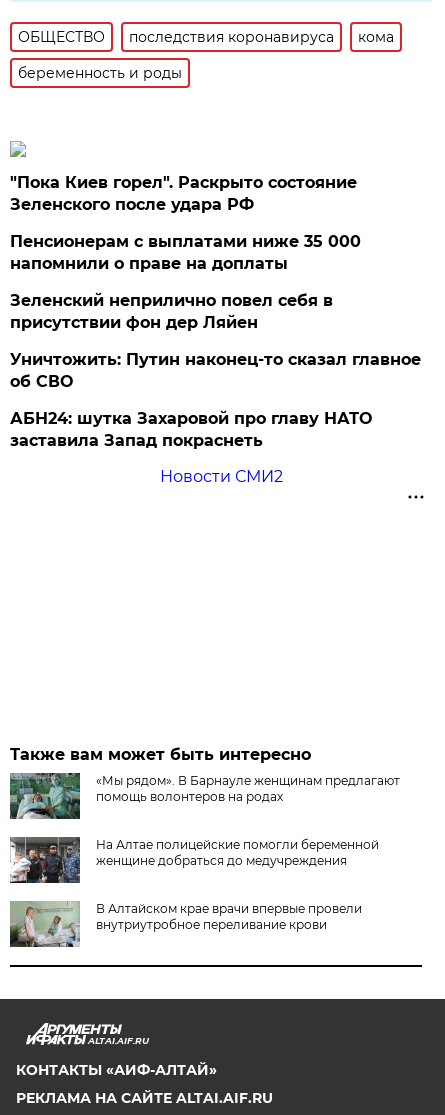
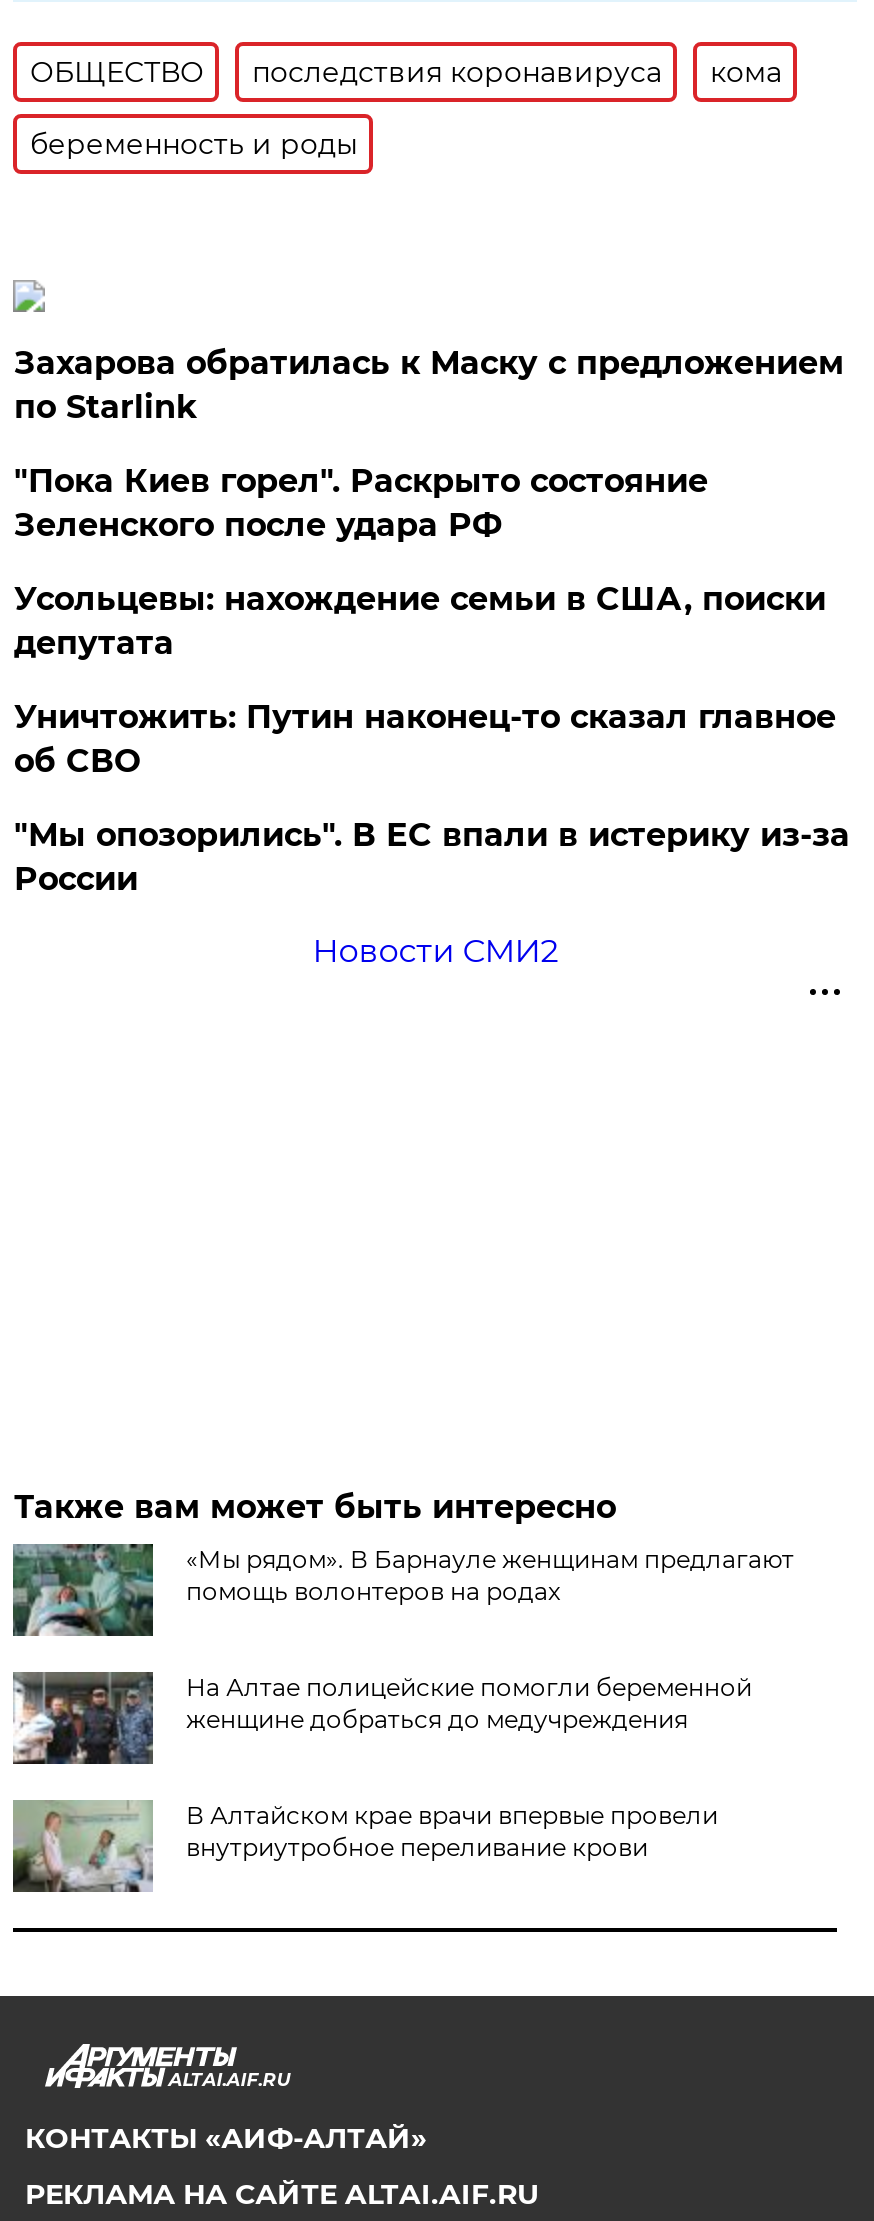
+ Захарова обратилась к Маску с предложением
+ по Starlink

moved down: "Пока Киев горел". Раскрыто состояние | Зеленского после удара РФ

- Пенсионерам с выплатами ниже 35 000
- напомнили о праве на доплаты
- Зеленский неприлично повел cебя в
- присутствии фон дер Ляйен
+ Усольцевы: нахождение семьи в США, поиски
+ депутата

- АБН24: шутка Захаровой про главу НАТО
- заставила Запад покраснеть
+ "Мы опозорились". В ЕС впали в истерику из-за
+ России
